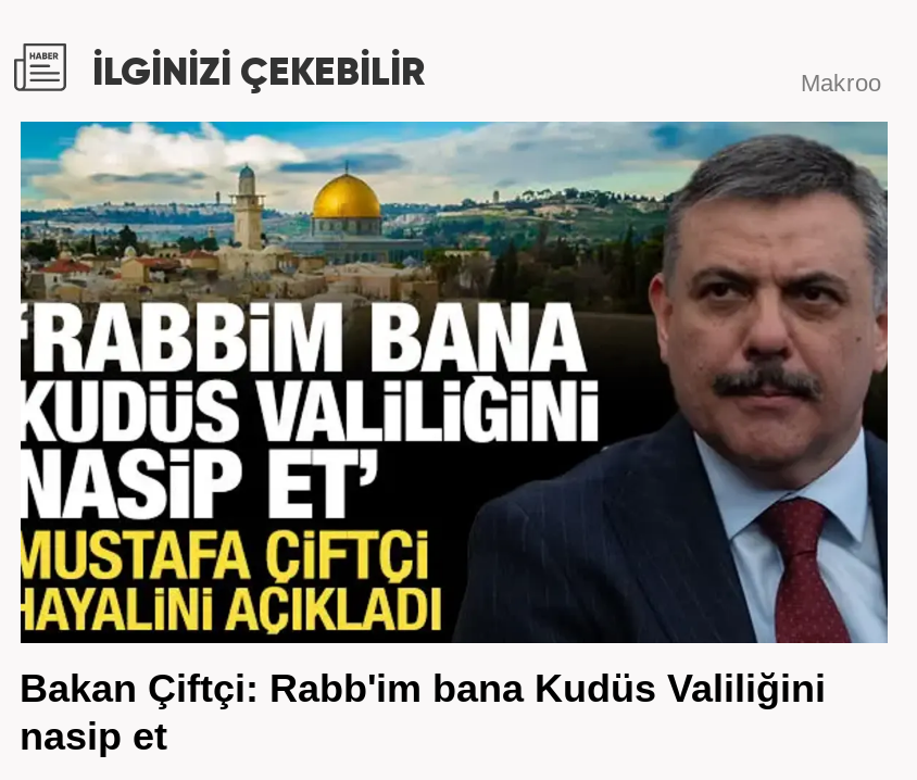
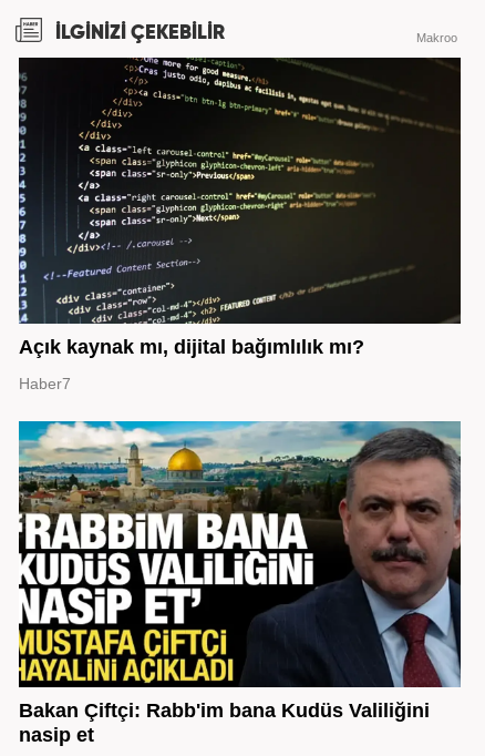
+ [image]
+ Açık kaynak mı, dijital bağımlılık mı?
+ Haber7
